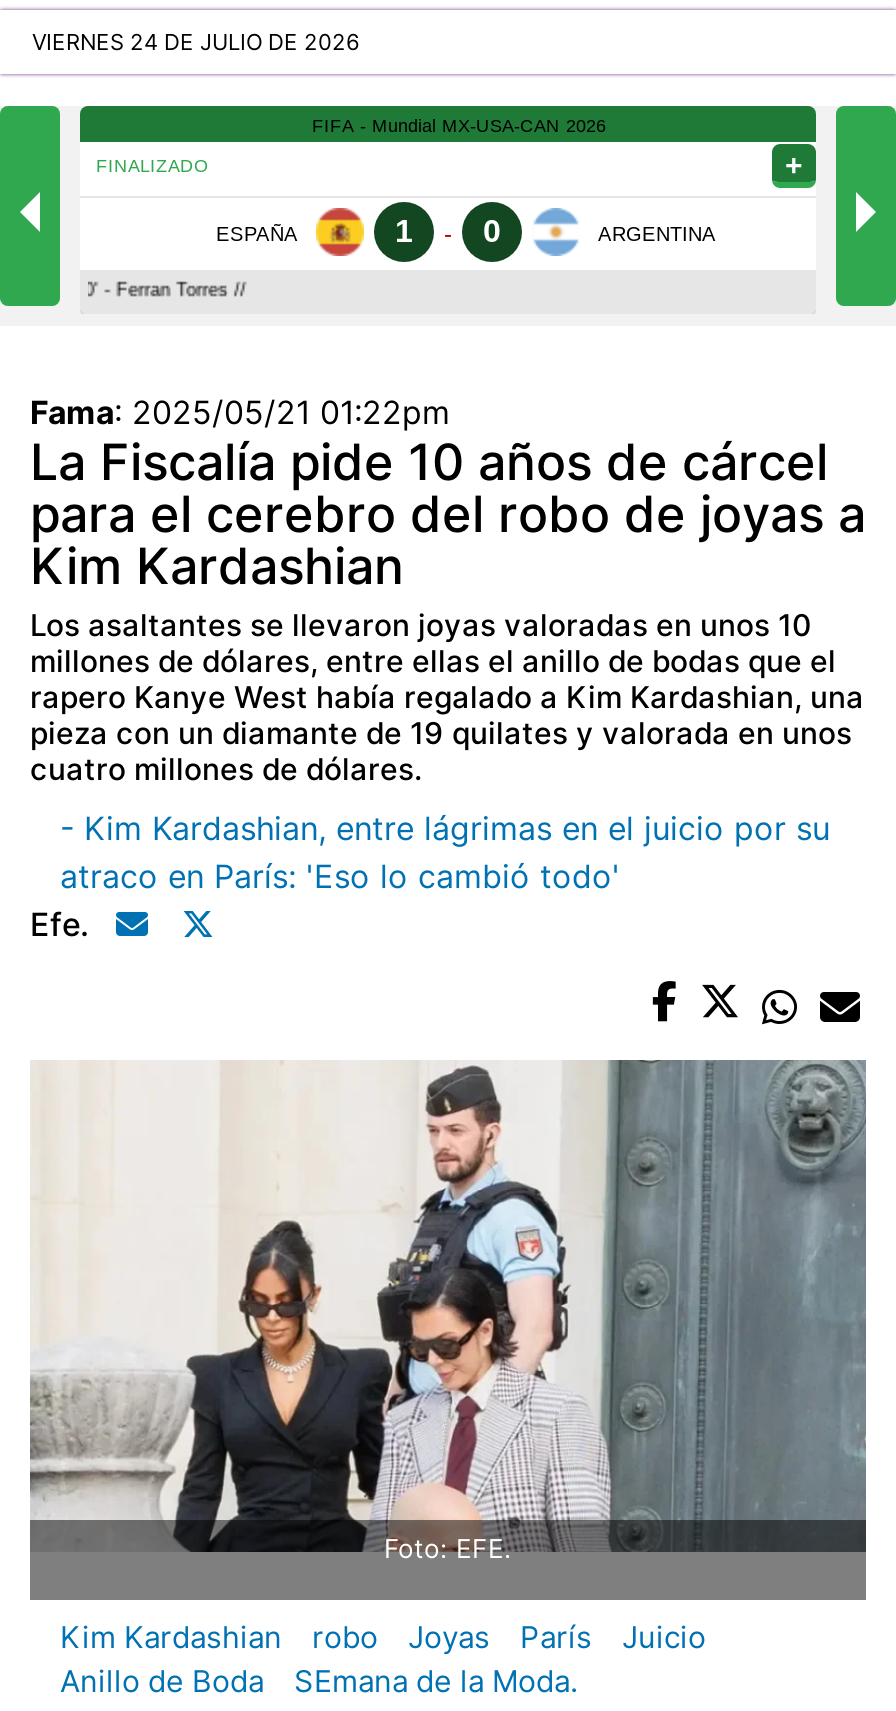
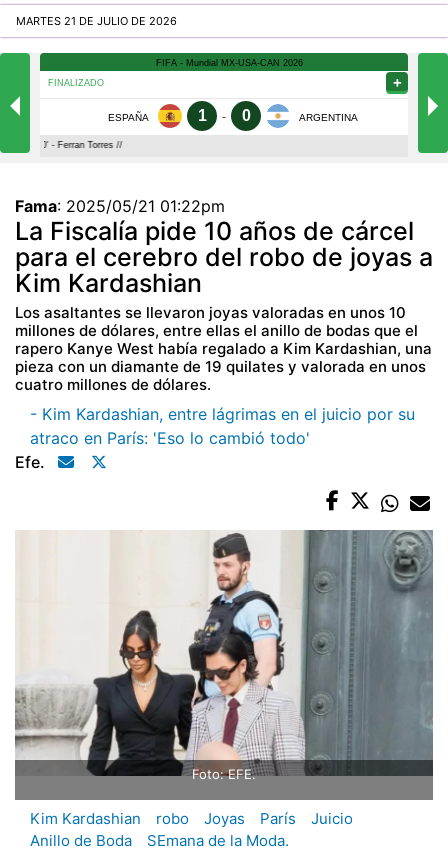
- VIERNES 24 DE JULIO DE 2026
+ MARTES 21 DE JULIO DE 2026
